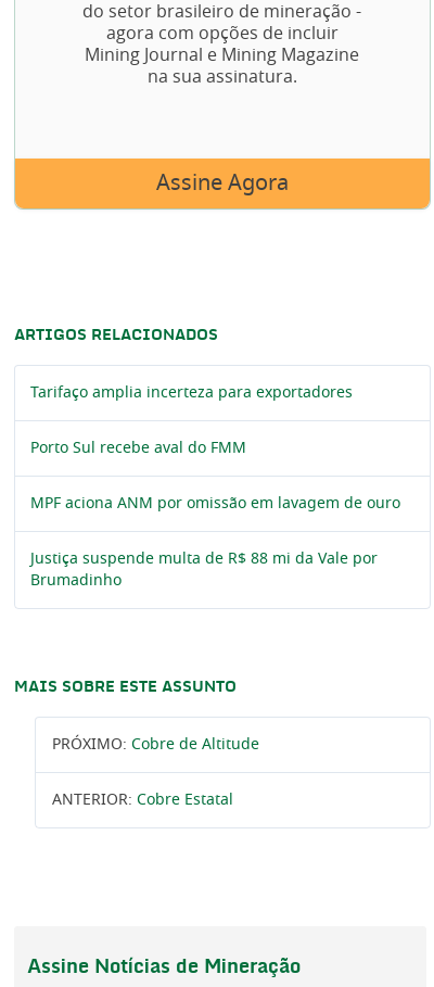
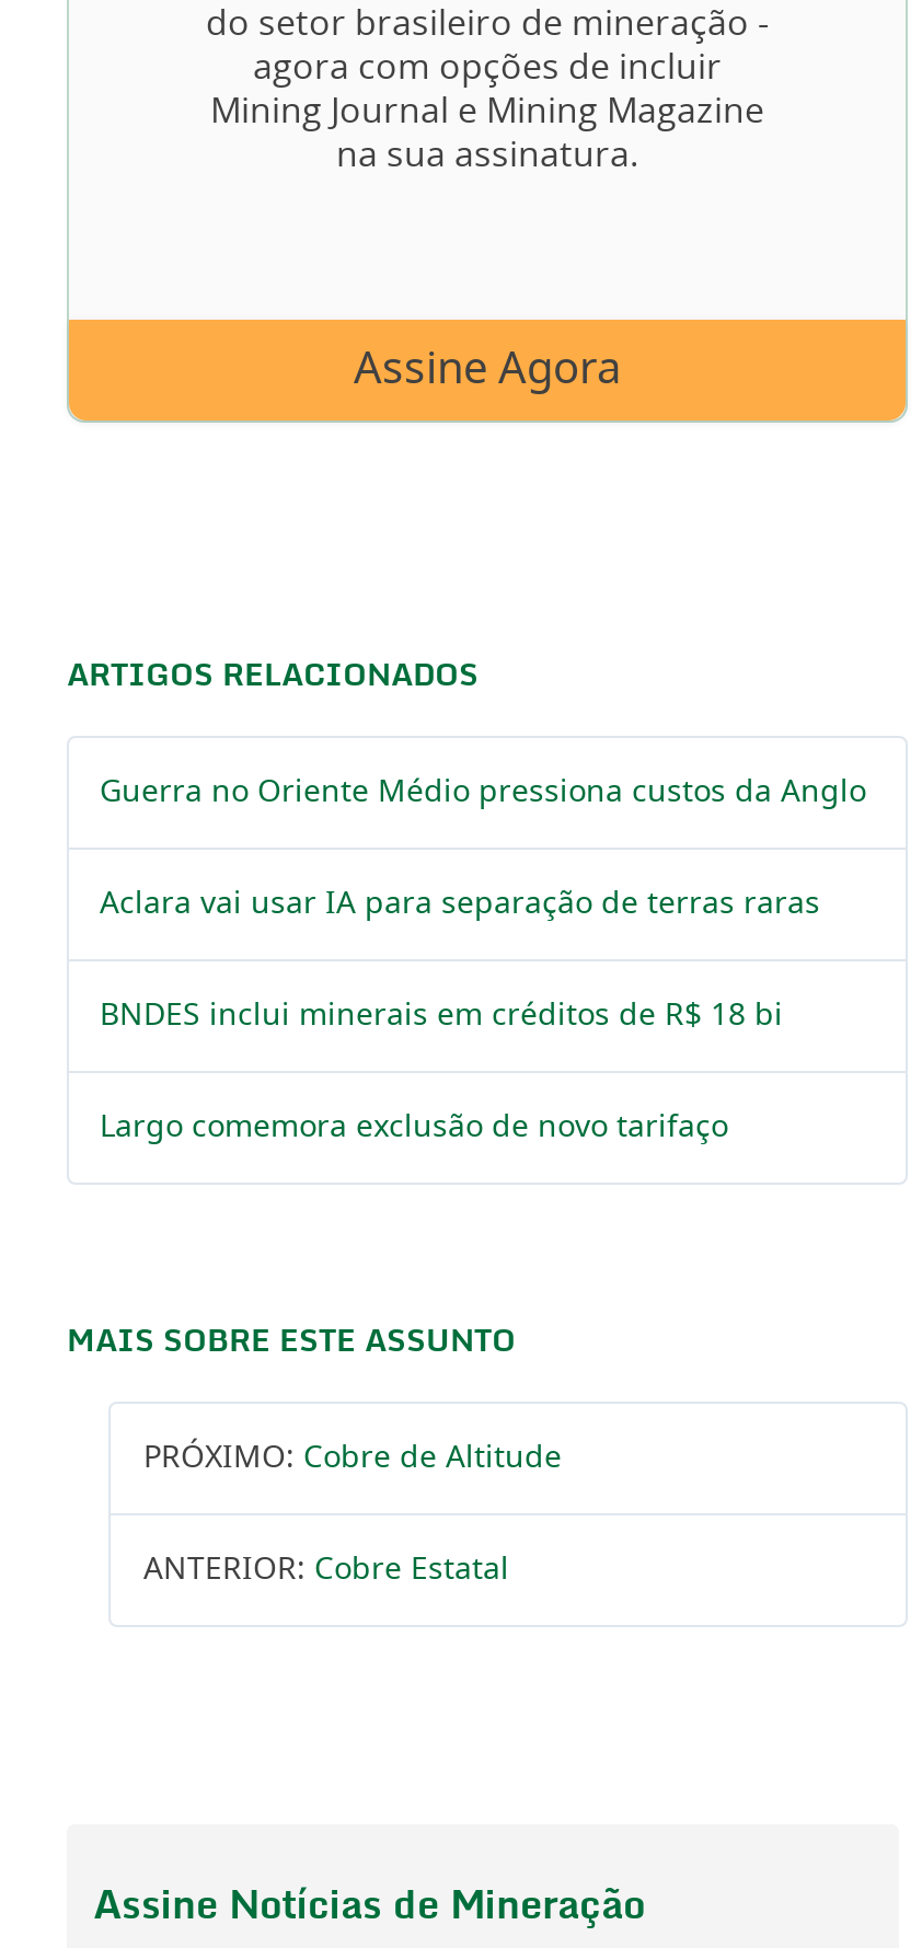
- Tarifaço amplia incerteza para exportadores
+ Guerra no Oriente Médio pressiona custos da Anglo

- Porto Sul recebe aval do FMM
+ Aclara vai usar IA para separação de terras raras

- MPF aciona ANM por omissão em lavagem de ouro
+ BNDES inclui minerais em créditos de R$ 18 bi

- Justiça suspende multa de R$ 88 mi da Vale por
- Brumadinho
+ Largo comemora exclusão de novo tarifaço
